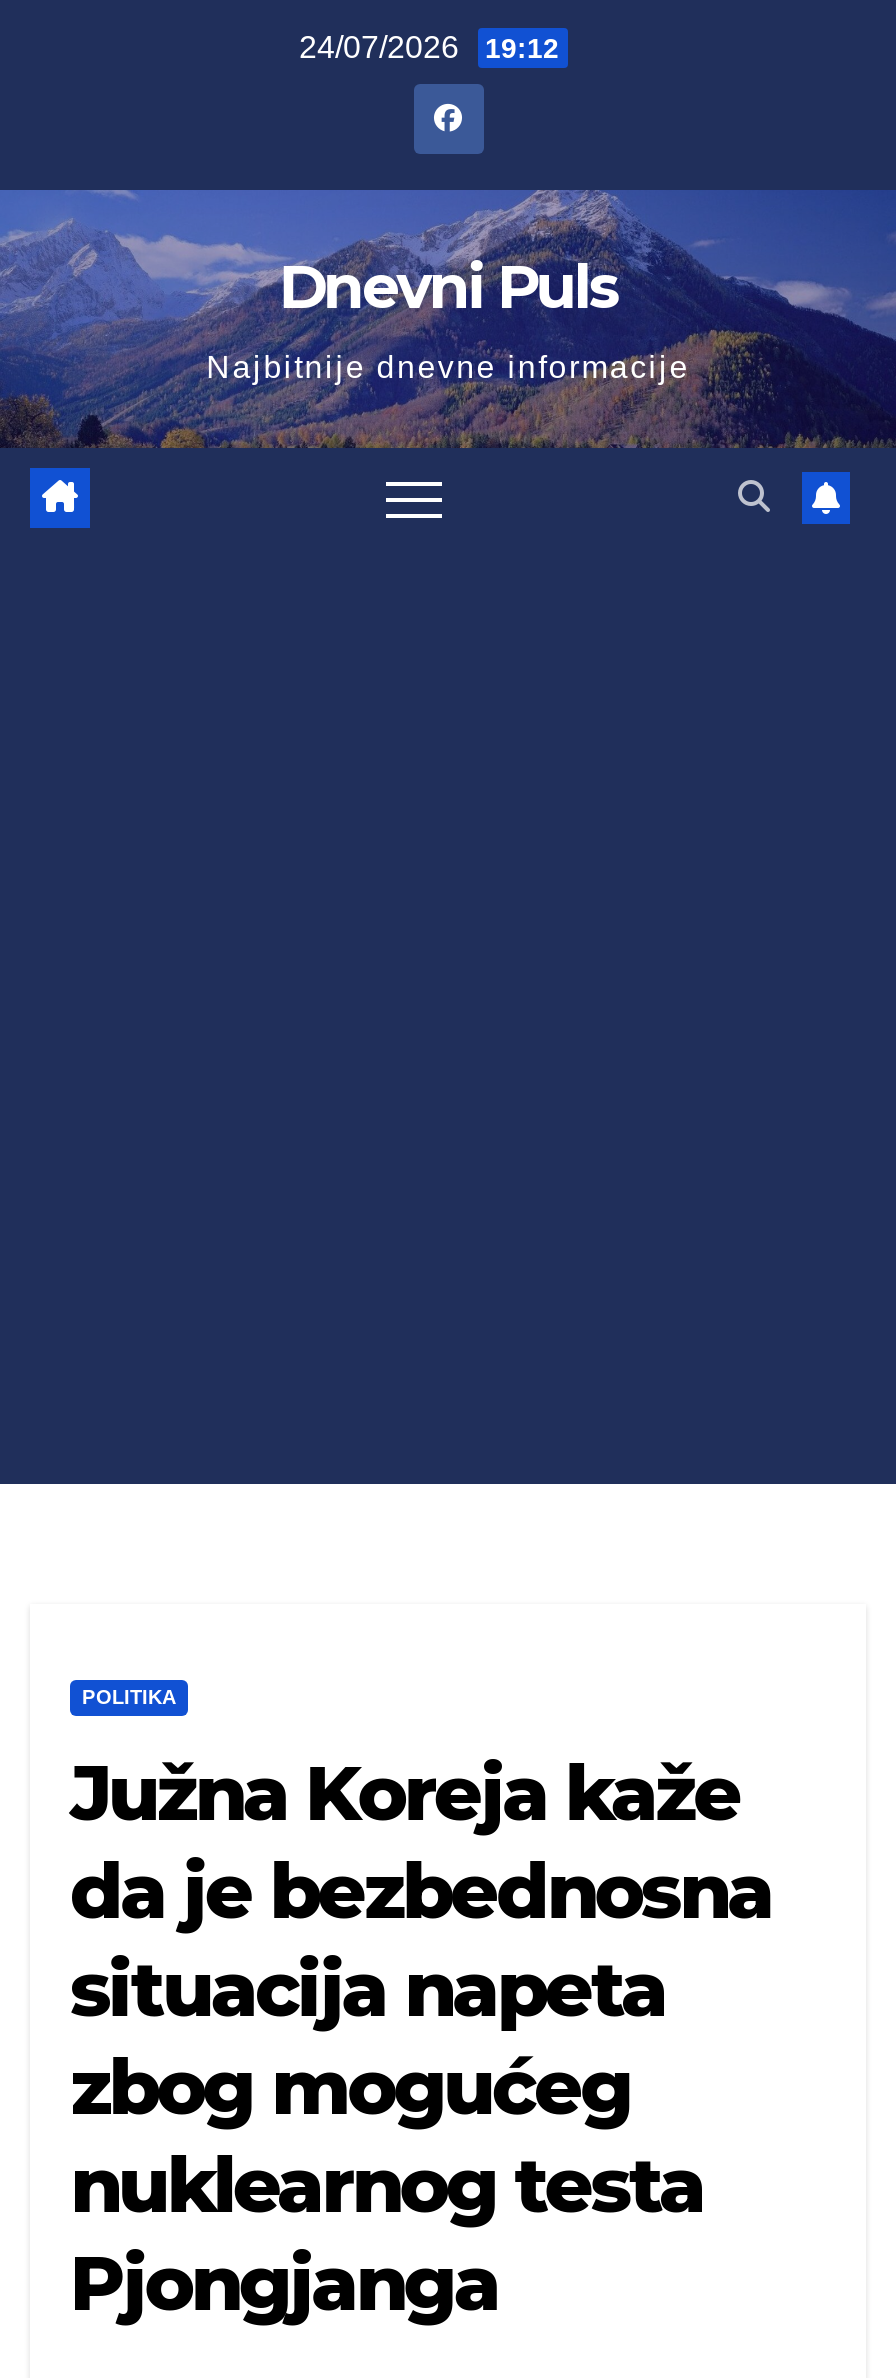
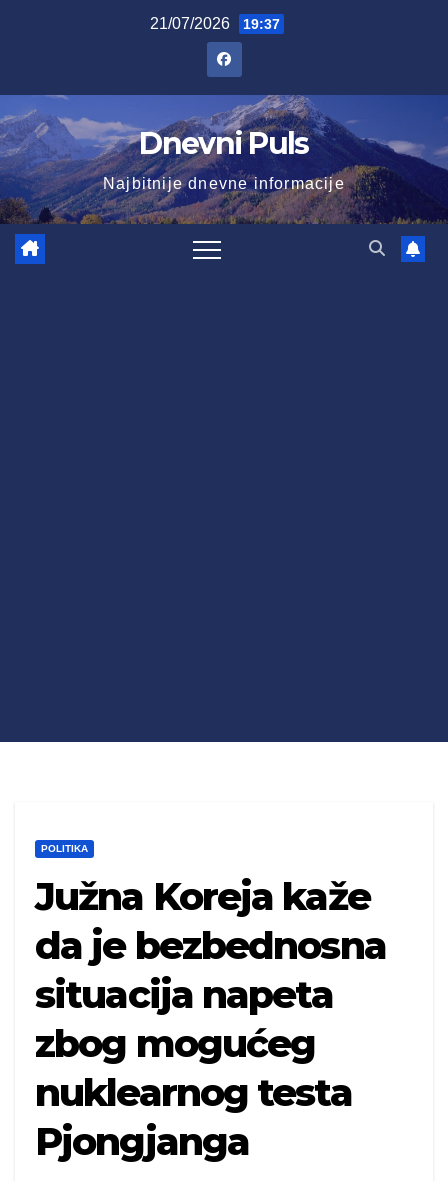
- 24/07/2026 19:12
+ 21/07/2026 19:37
